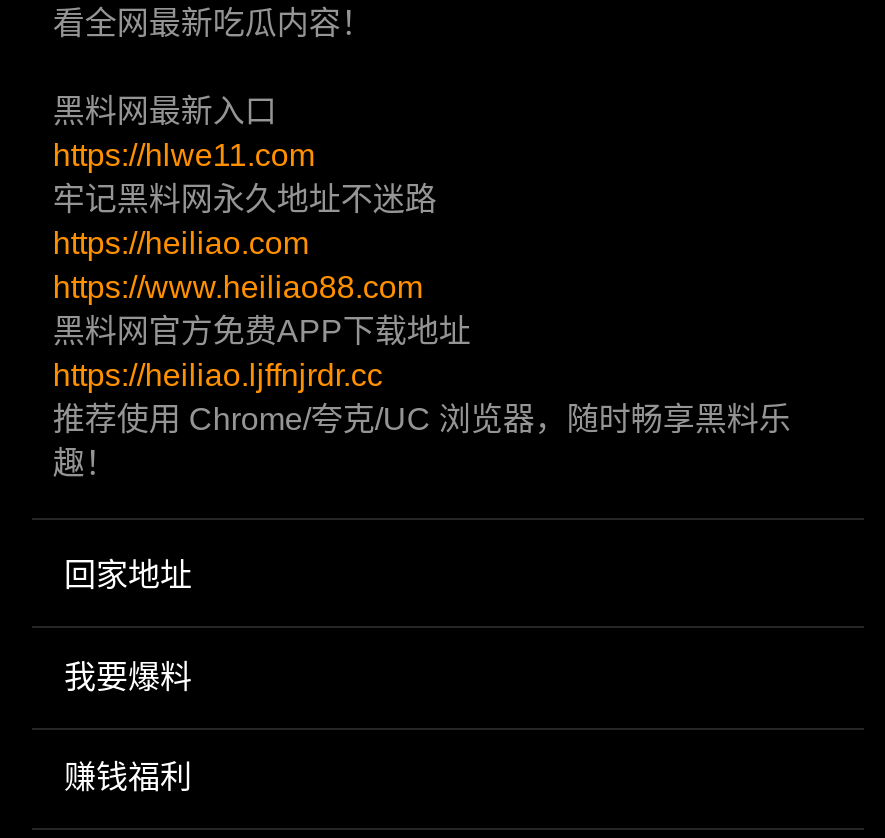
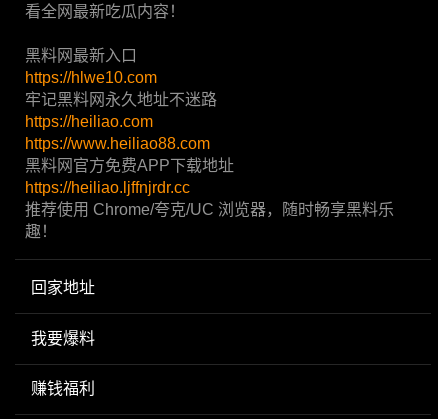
- https://hlwe11.com
+ https://hlwe10.com
